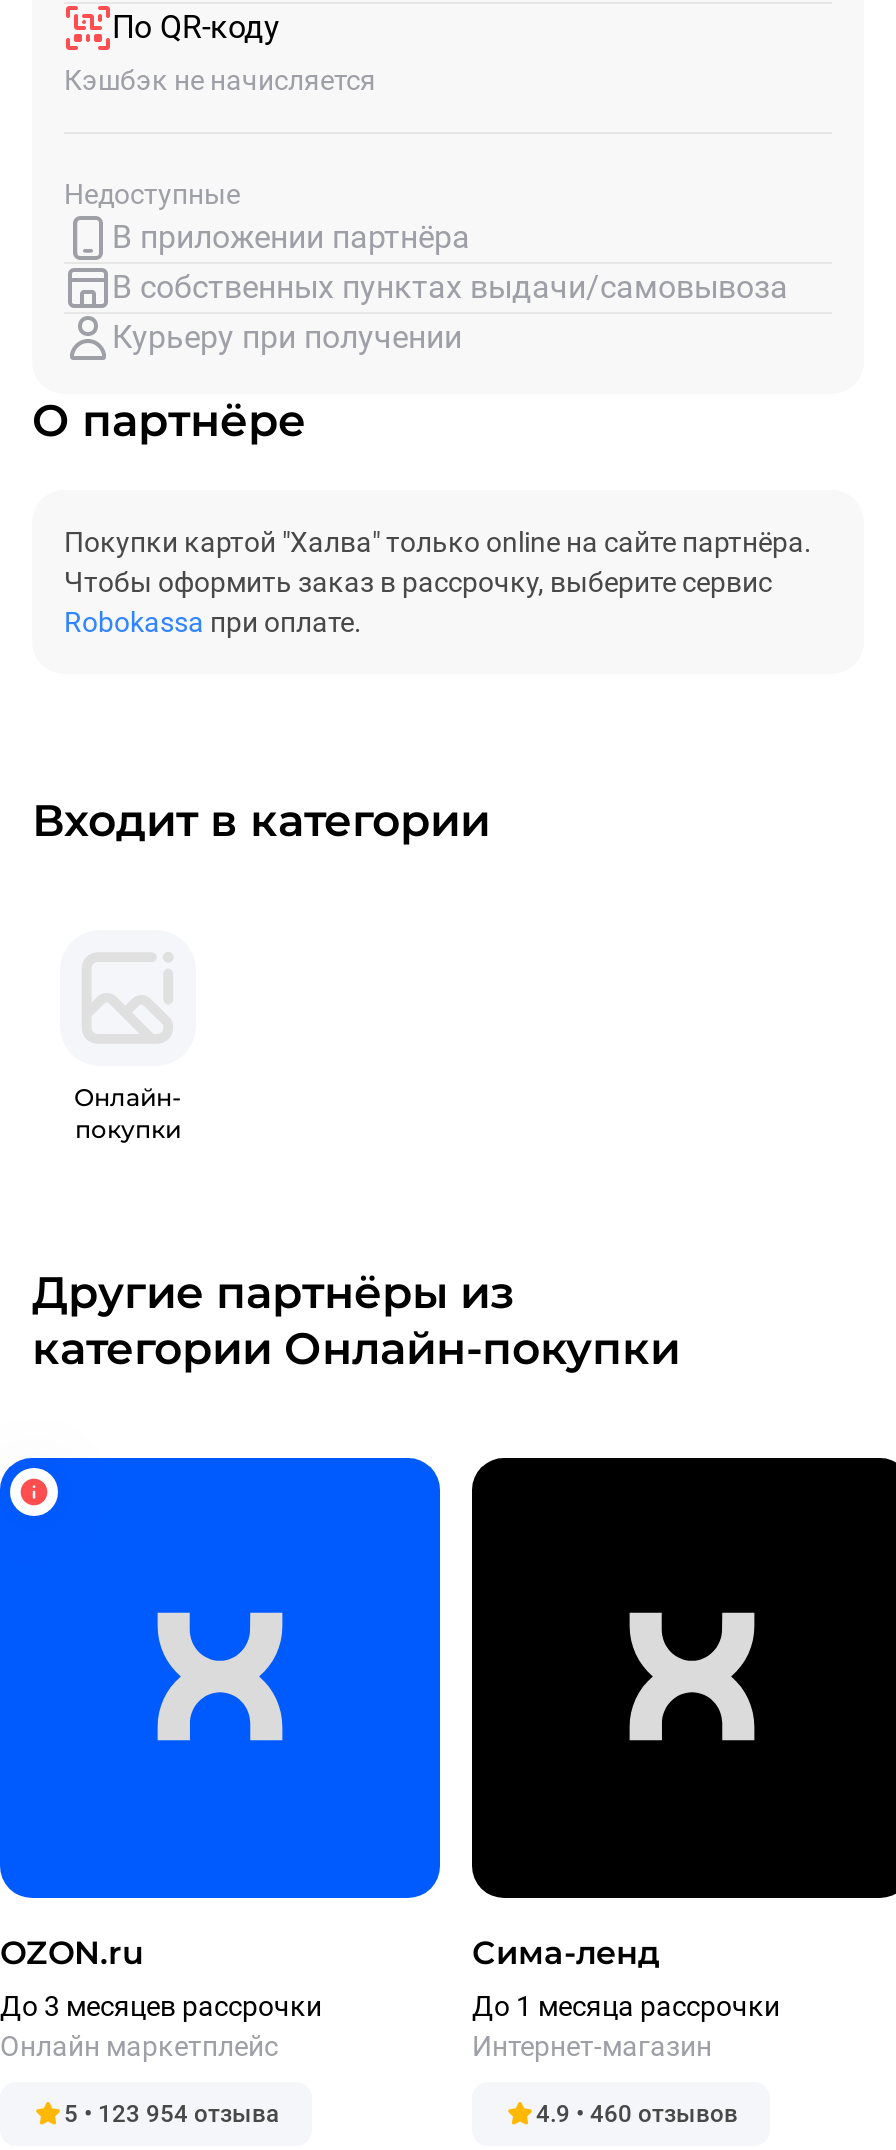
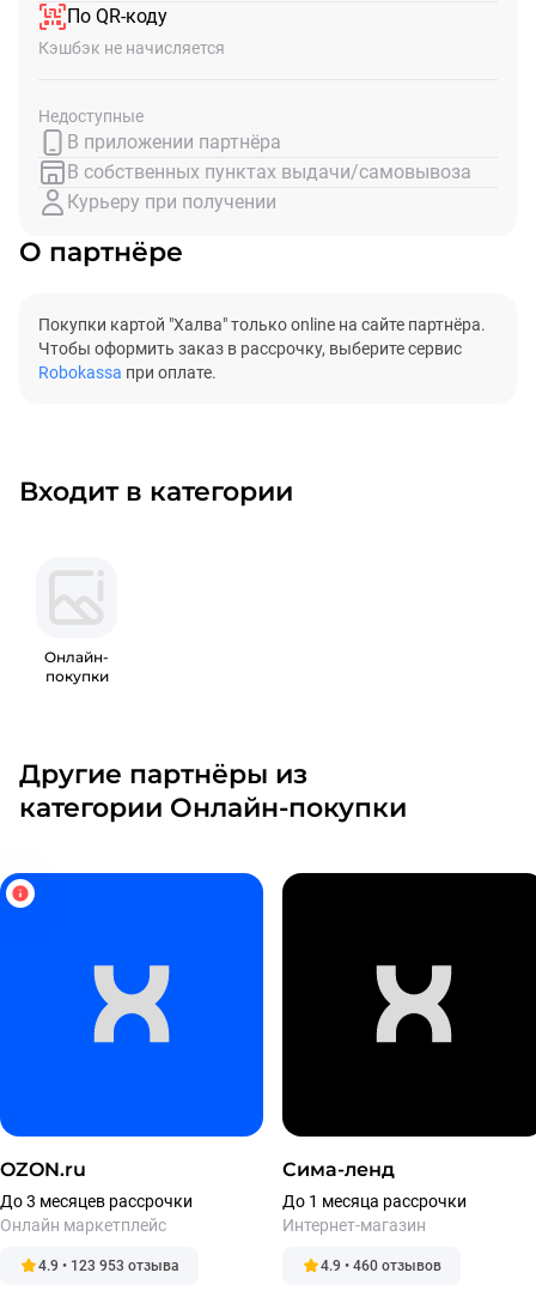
- 5 • 123 954 отзыва
+ 4.9 • 123 953 отзыва
